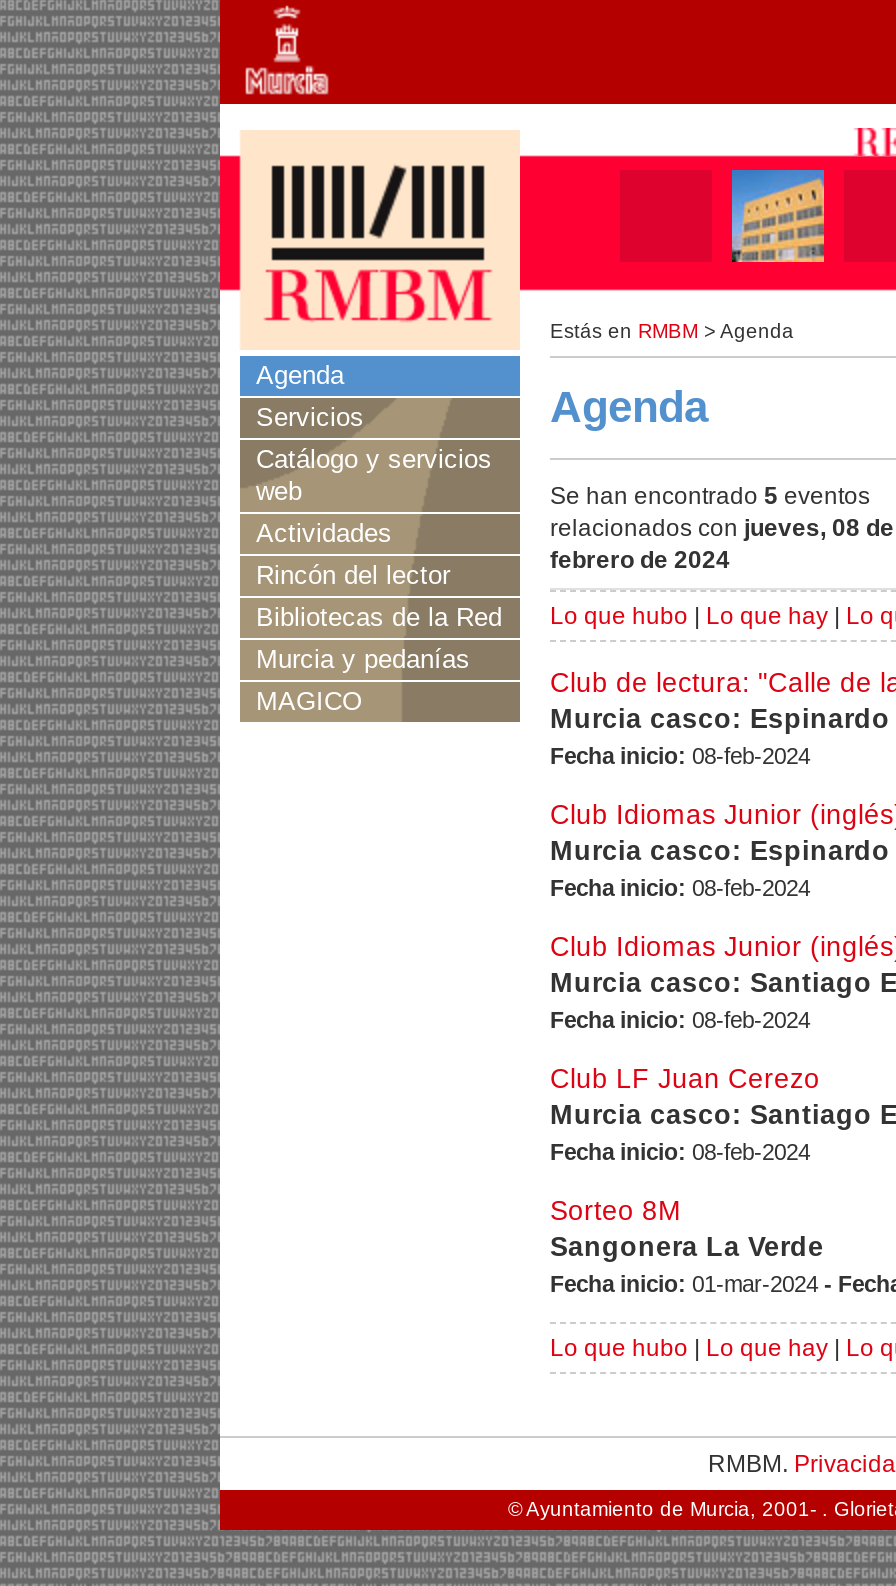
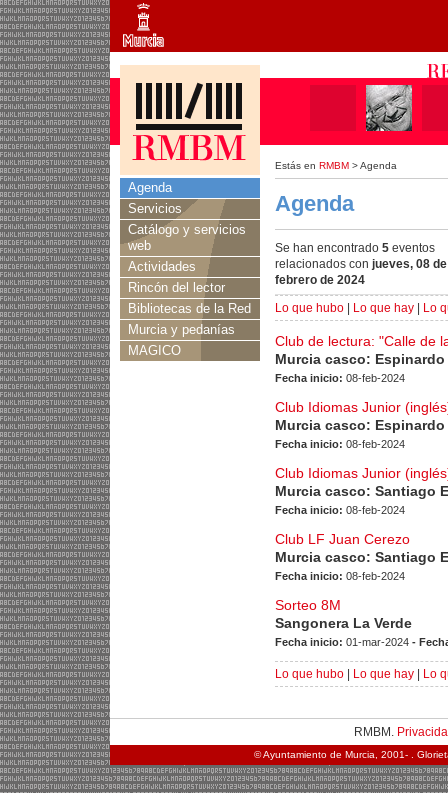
- [image]
+ [image]
